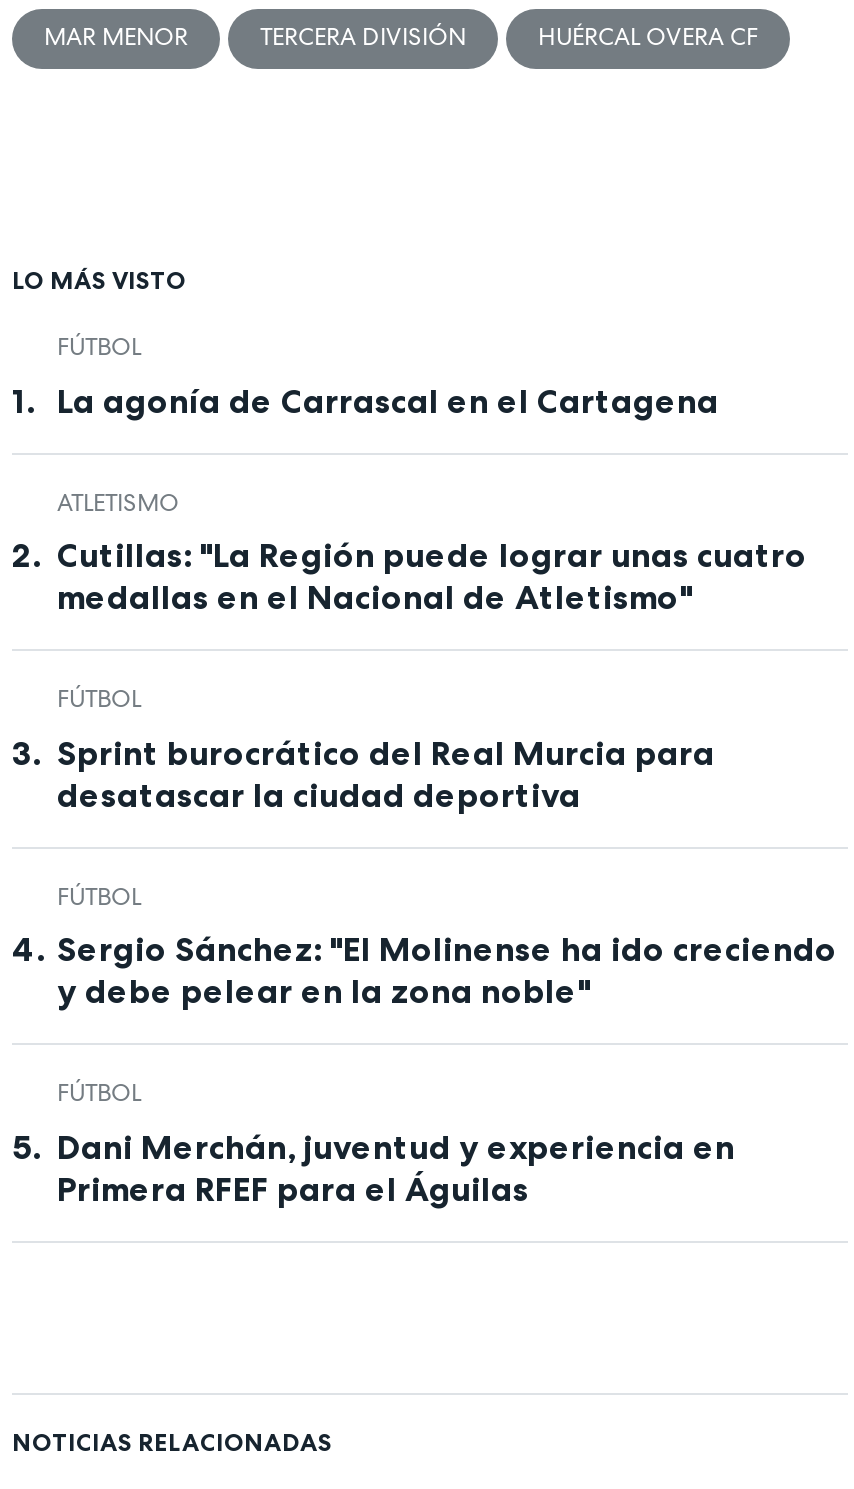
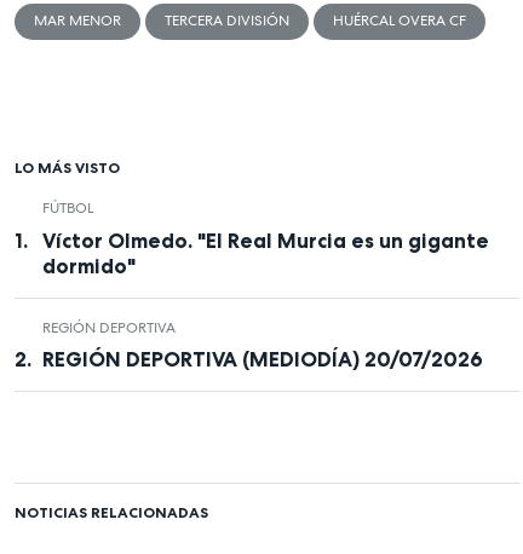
- La agonía de Carrascal en el Cartagena
- ATLETISMO
- Cutillas: "La Región puede lograr unas cuatro
- medallas en el Nacional de Atletismo"
- FÚTBOL
- Sprint burocrático del Real Murcia para
- desatascar la ciudad deportiva
- FÚTBOL
- Sergio Sánchez: "El Molinense ha ido creciendo
- y debe pelear en la zona noble"
- FÚTBOL
- Dani Merchán, juventud y experiencia en
- Primera RFEF para el Águilas
+ Víctor Olmedo. "El Real Murcia es un gigante
+ dormido"
+ REGIÓN DEPORTIVA
+ REGIÓN DEPORTIVA (MEDIODÍA) 20/07/2026
